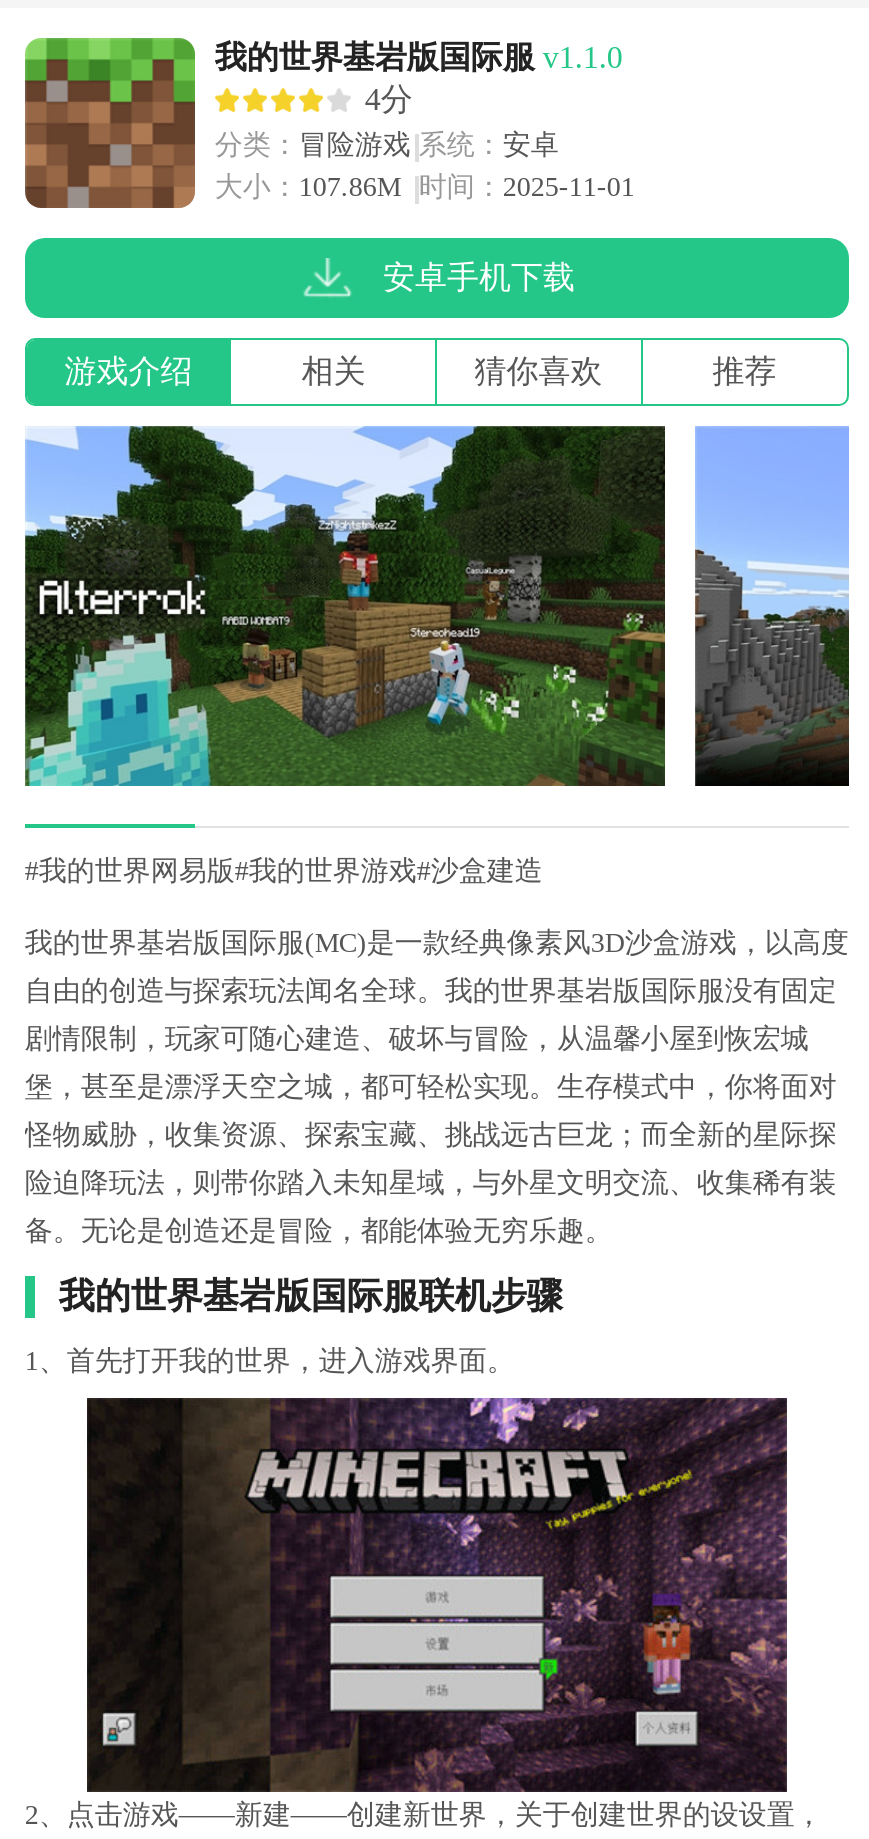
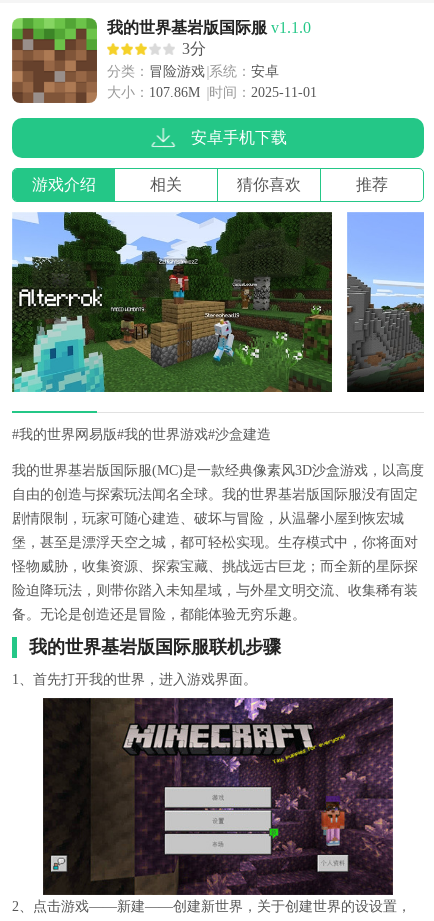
- 4分
+ 3分
